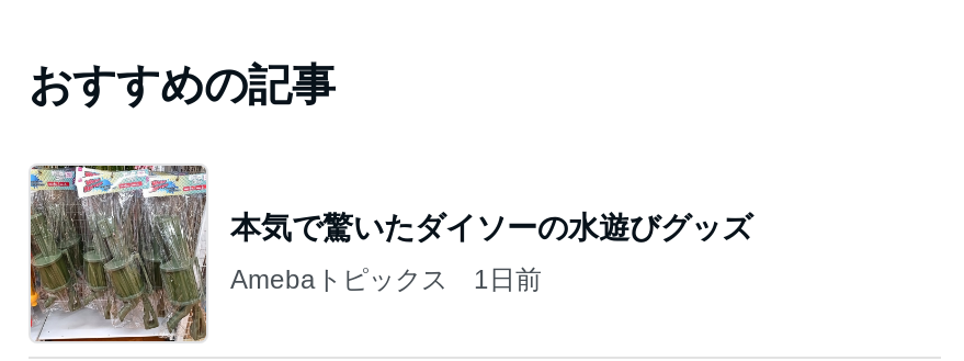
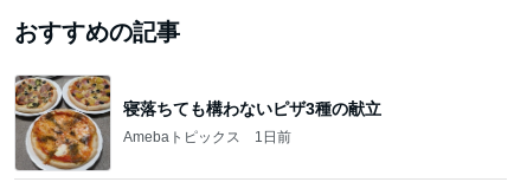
- [image]
- 本気で驚いたダイソーの水遊びグッズ
+ [image]
+ 寝落ちても構わないピザ3種の献立
